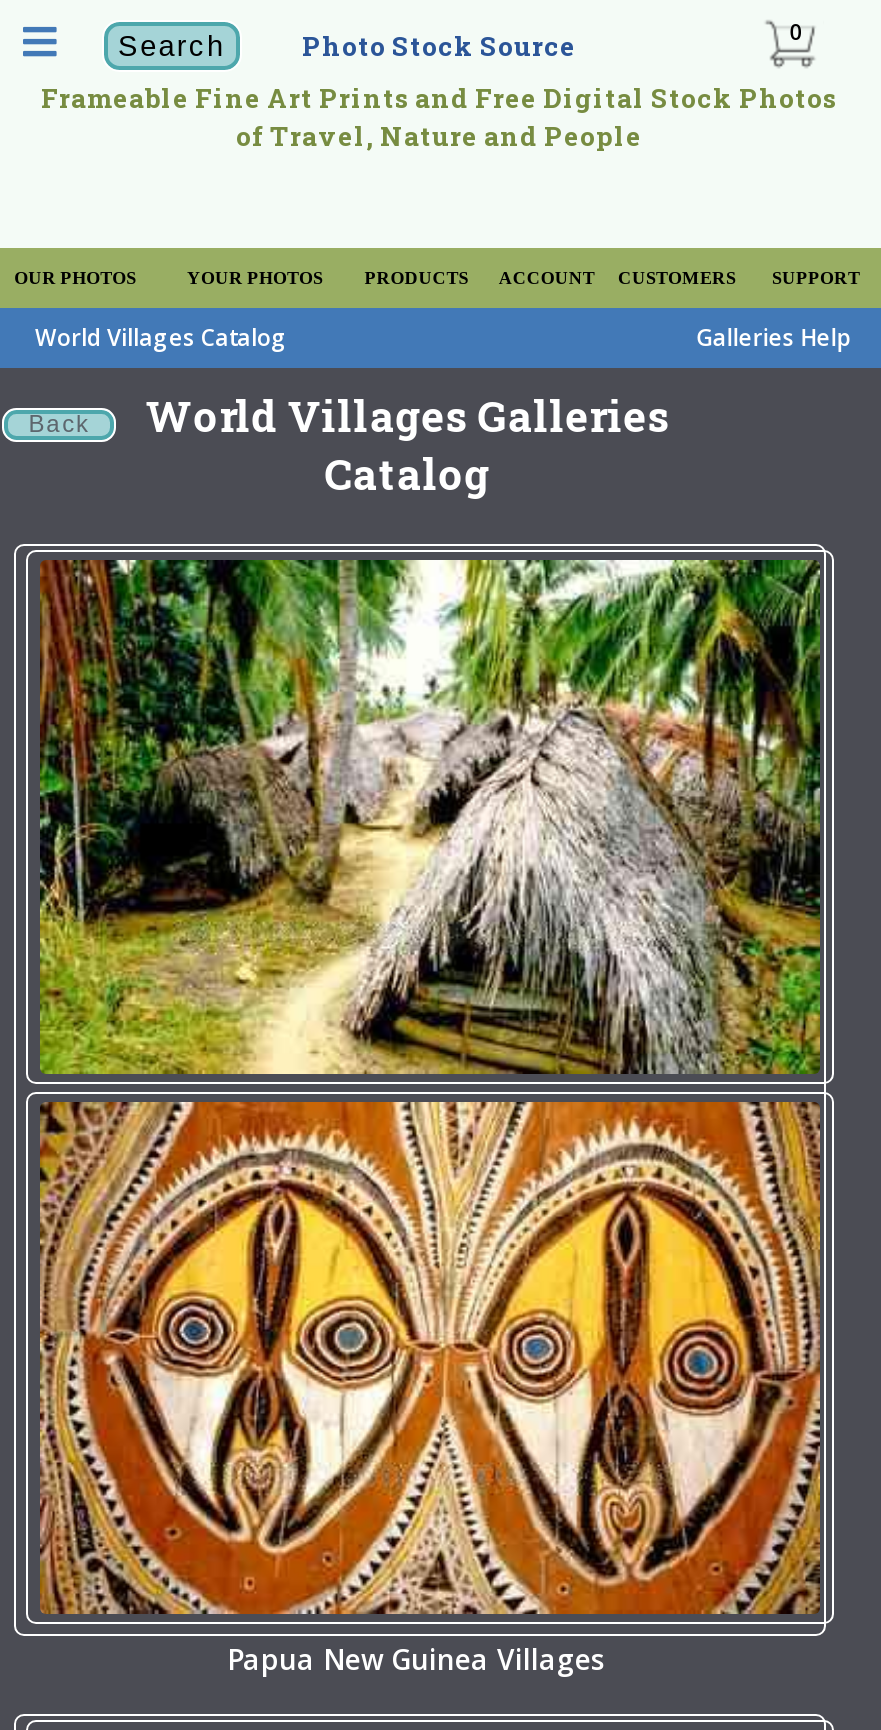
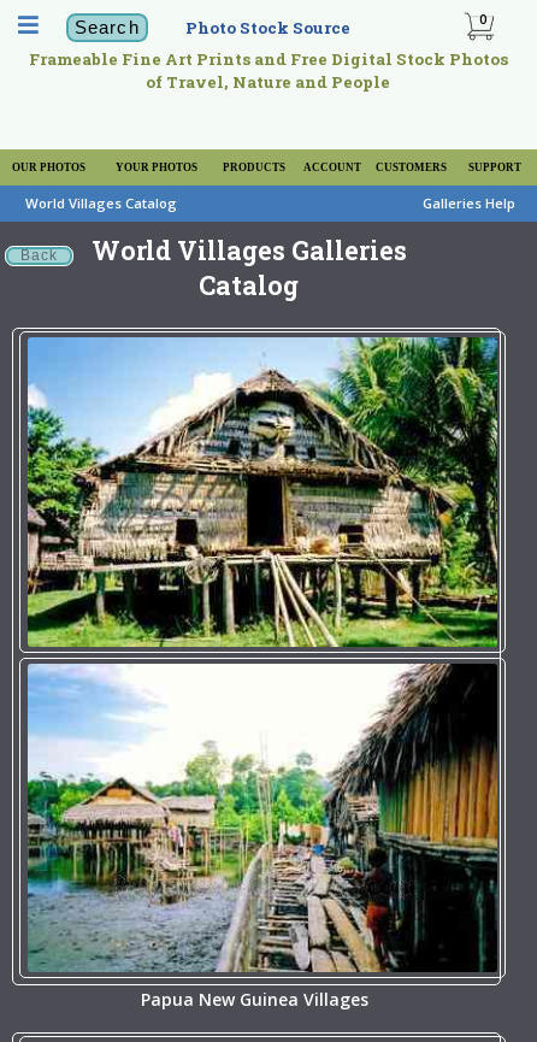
- [image]
+ [image]

- [image]
+ [image]
